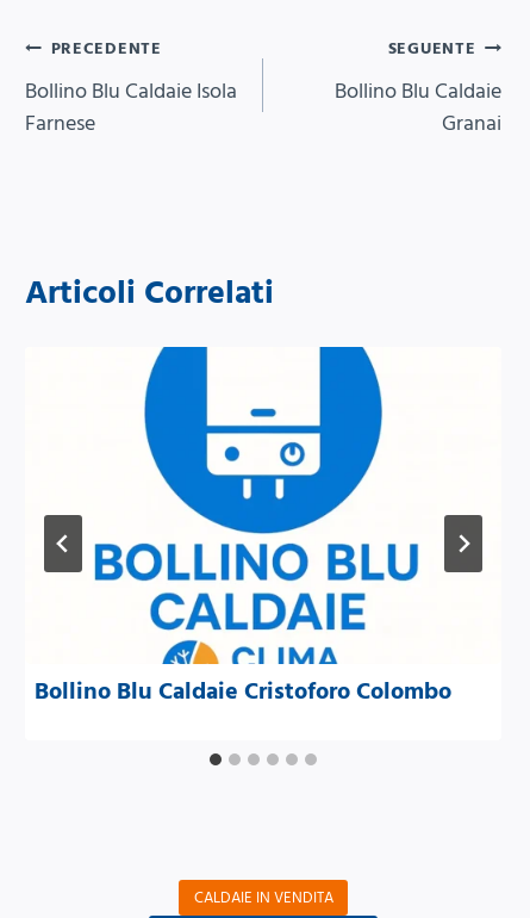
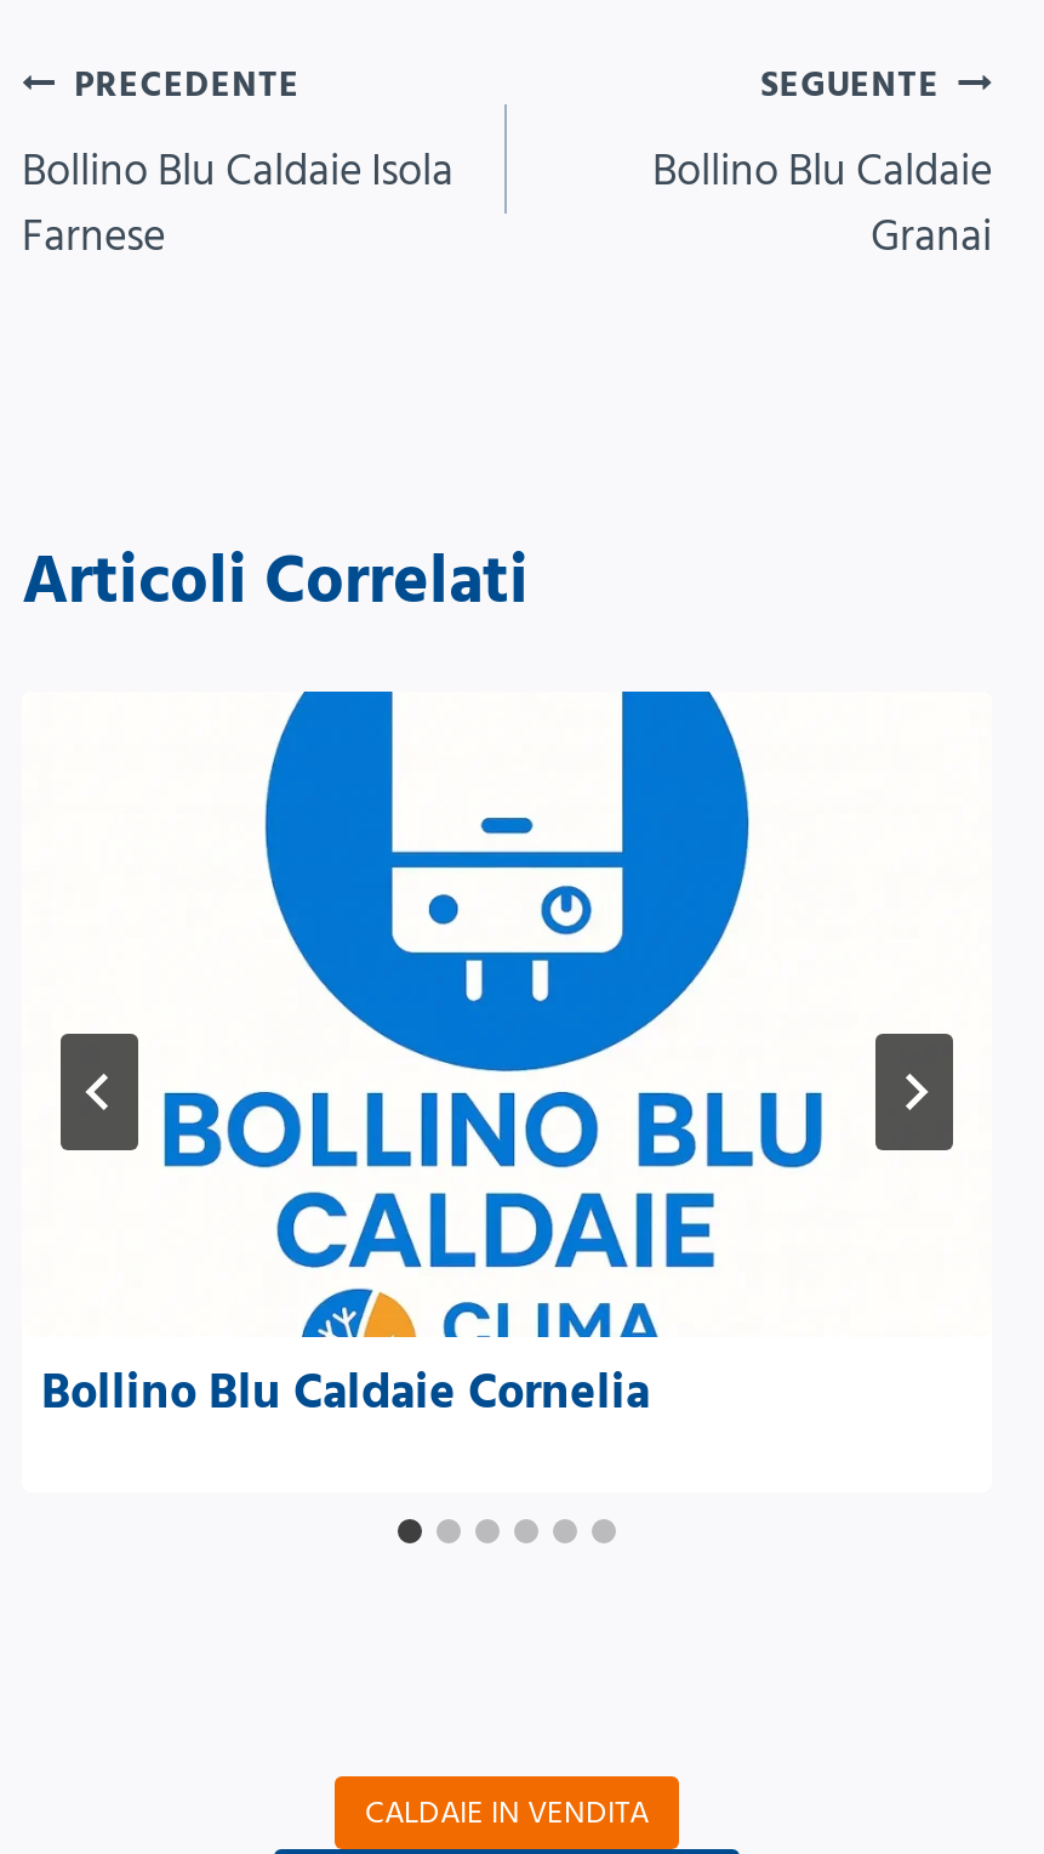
- Bollino Blu Caldaie Cristoforo Colombo
+ Bollino Blu Caldaie Cornelia
